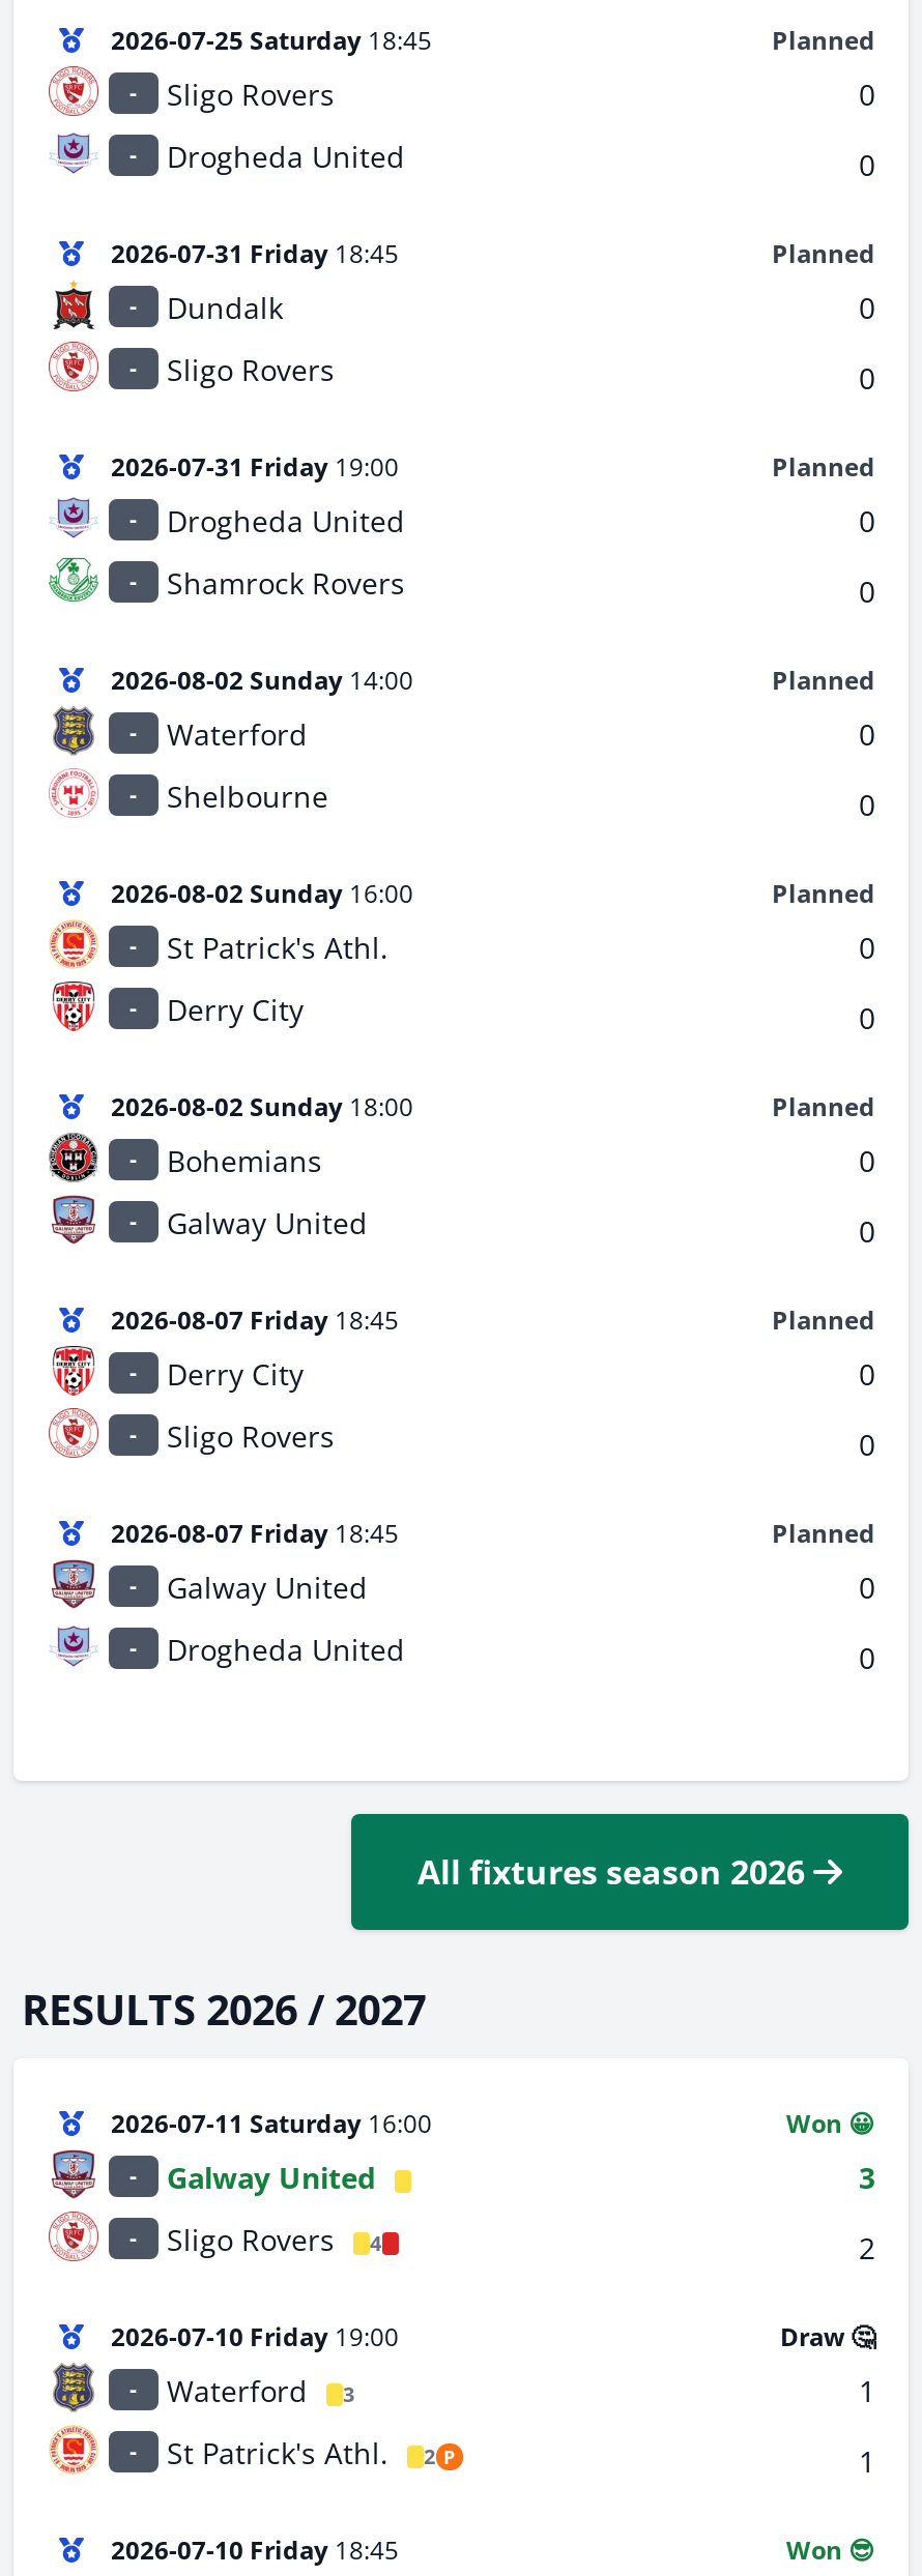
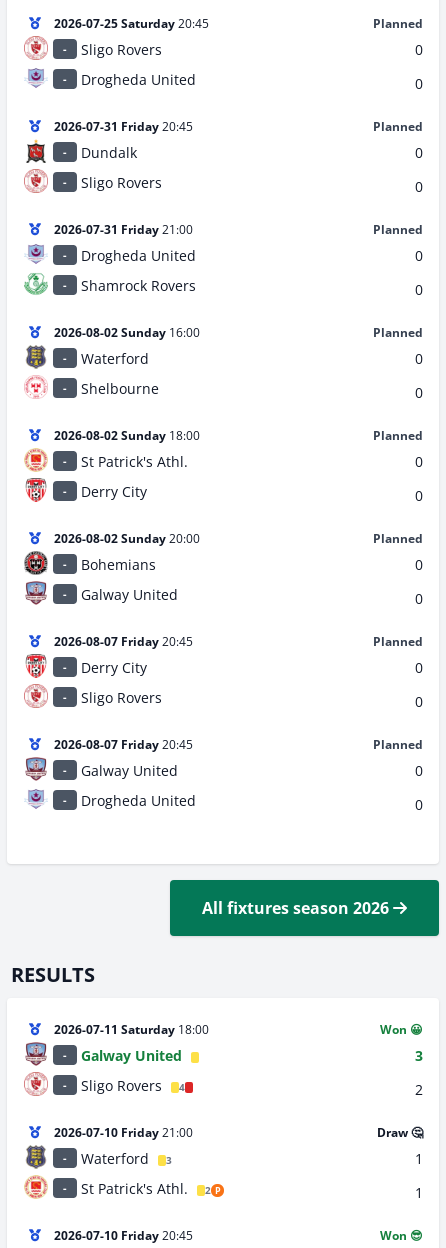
- 2026-07-25 Saturday 18:45
+ 2026-07-25 Saturday 20:45

- 2026-07-31 Friday 18:45
+ 2026-07-31 Friday 20:45

- 2026-07-31 Friday 19:00
+ 2026-07-31 Friday 21:00

- 2026-08-02 Sunday 14:00
+ 2026-08-02 Sunday 16:00

- 2026-08-02 Sunday 16:00
+ 2026-08-02 Sunday 18:00

- 2026-08-02 Sunday 18:00
+ 2026-08-02 Sunday 20:00

- 2026-08-07 Friday 18:45
+ 2026-08-07 Friday 20:45

- 2026-08-07 Friday 18:45
+ 2026-08-07 Friday 20:45

- RESULTS 2026 / 2027
+ RESULTS

- 2026-07-11 Saturday 16:00
+ 2026-07-11 Saturday 18:00

- 2026-07-10 Friday 19:00
+ 2026-07-10 Friday 21:00

- 2026-07-10 Friday 18:45
+ 2026-07-10 Friday 20:45
